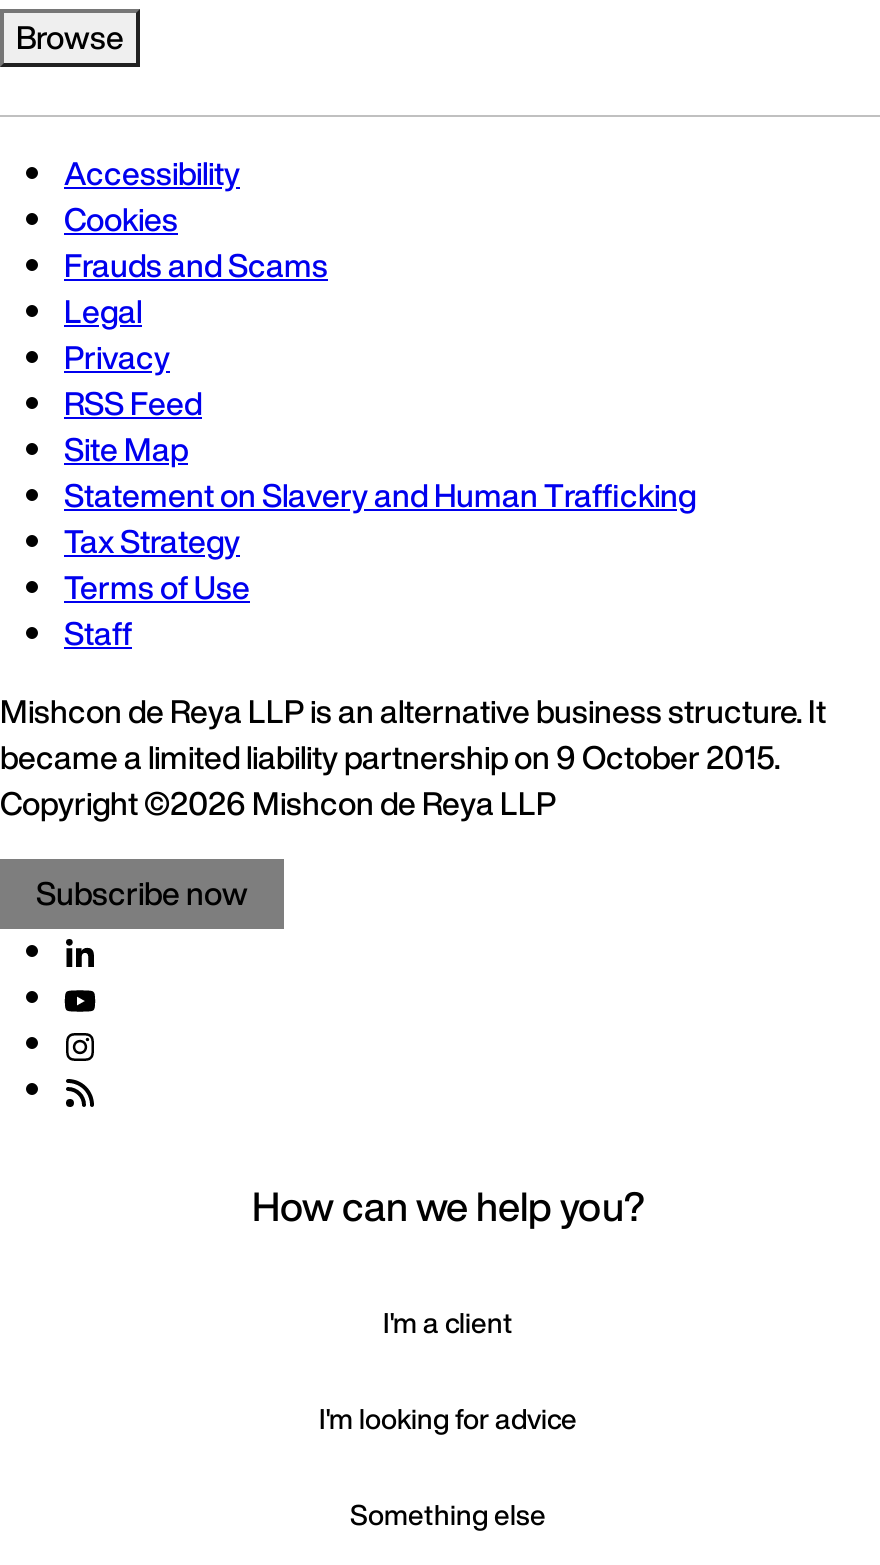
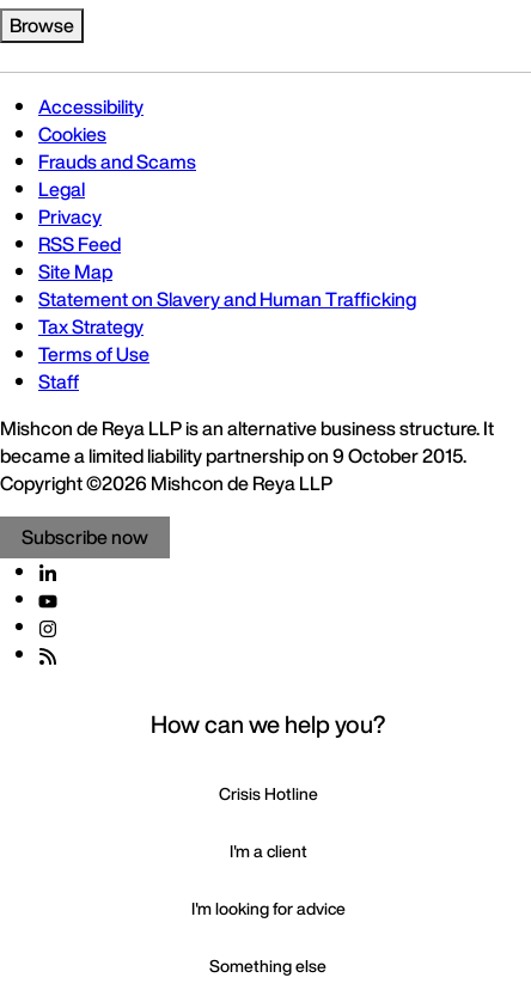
+ Crisis Hotline
